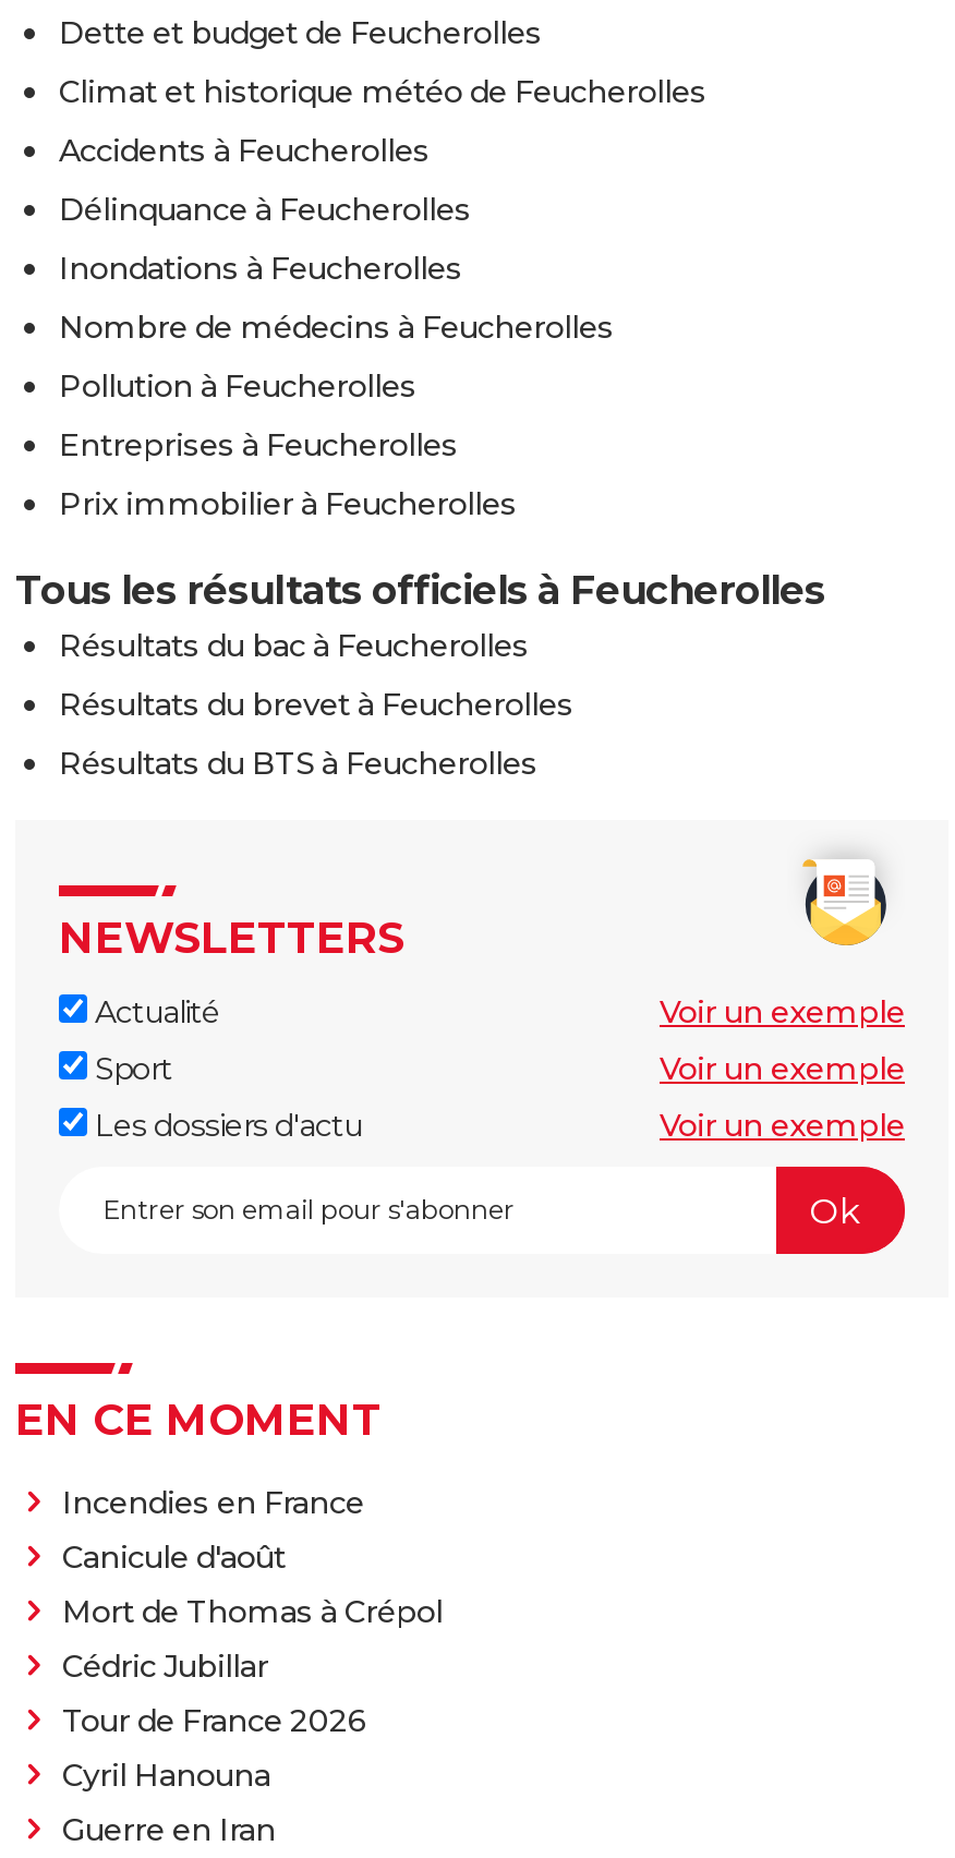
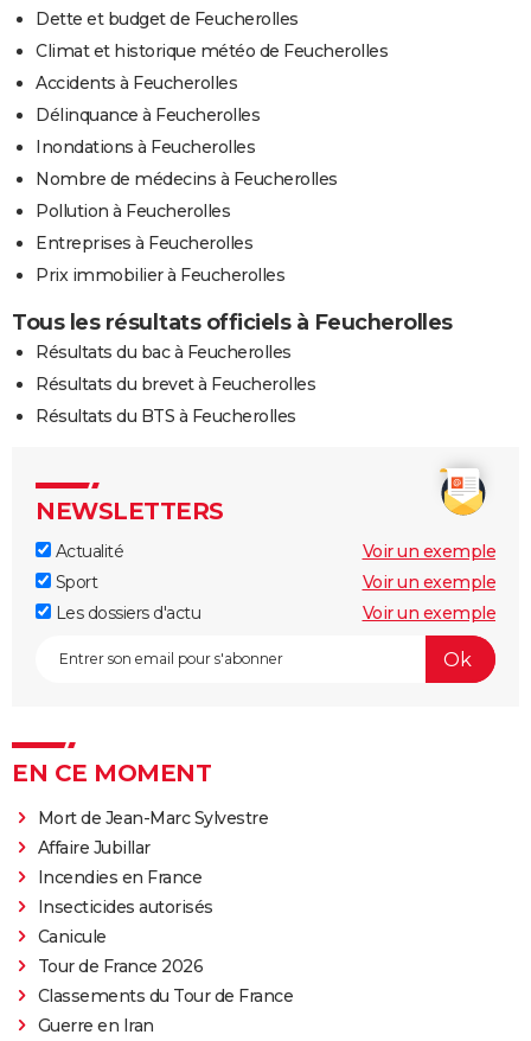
+ Mort de Jean-Marc Sylvestre
+ Affaire Jubillar

moved down: Incendies en France

- Canicule d'août
- Mort de Thomas à Crépol
- Cédric Jubillar
+ Insecticides autorisés
+ Canicule

- Cyril Hanouna
+ Classements du Tour de France
